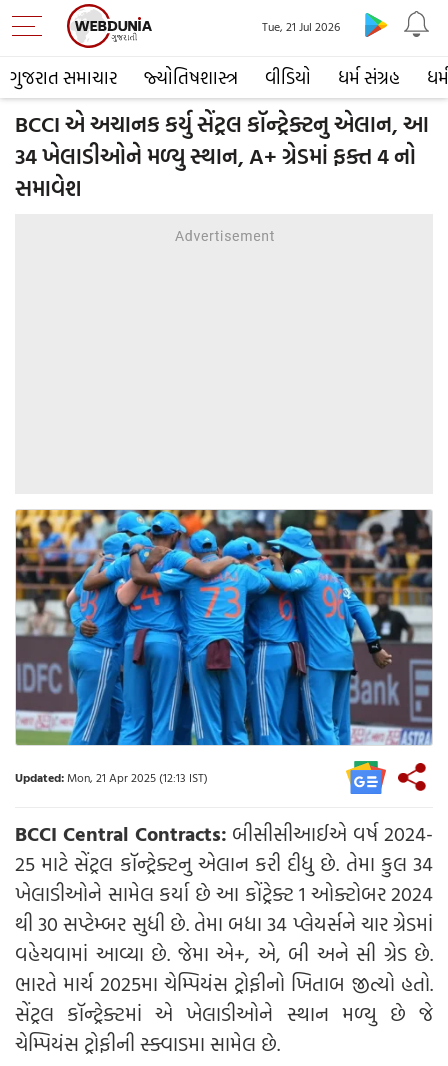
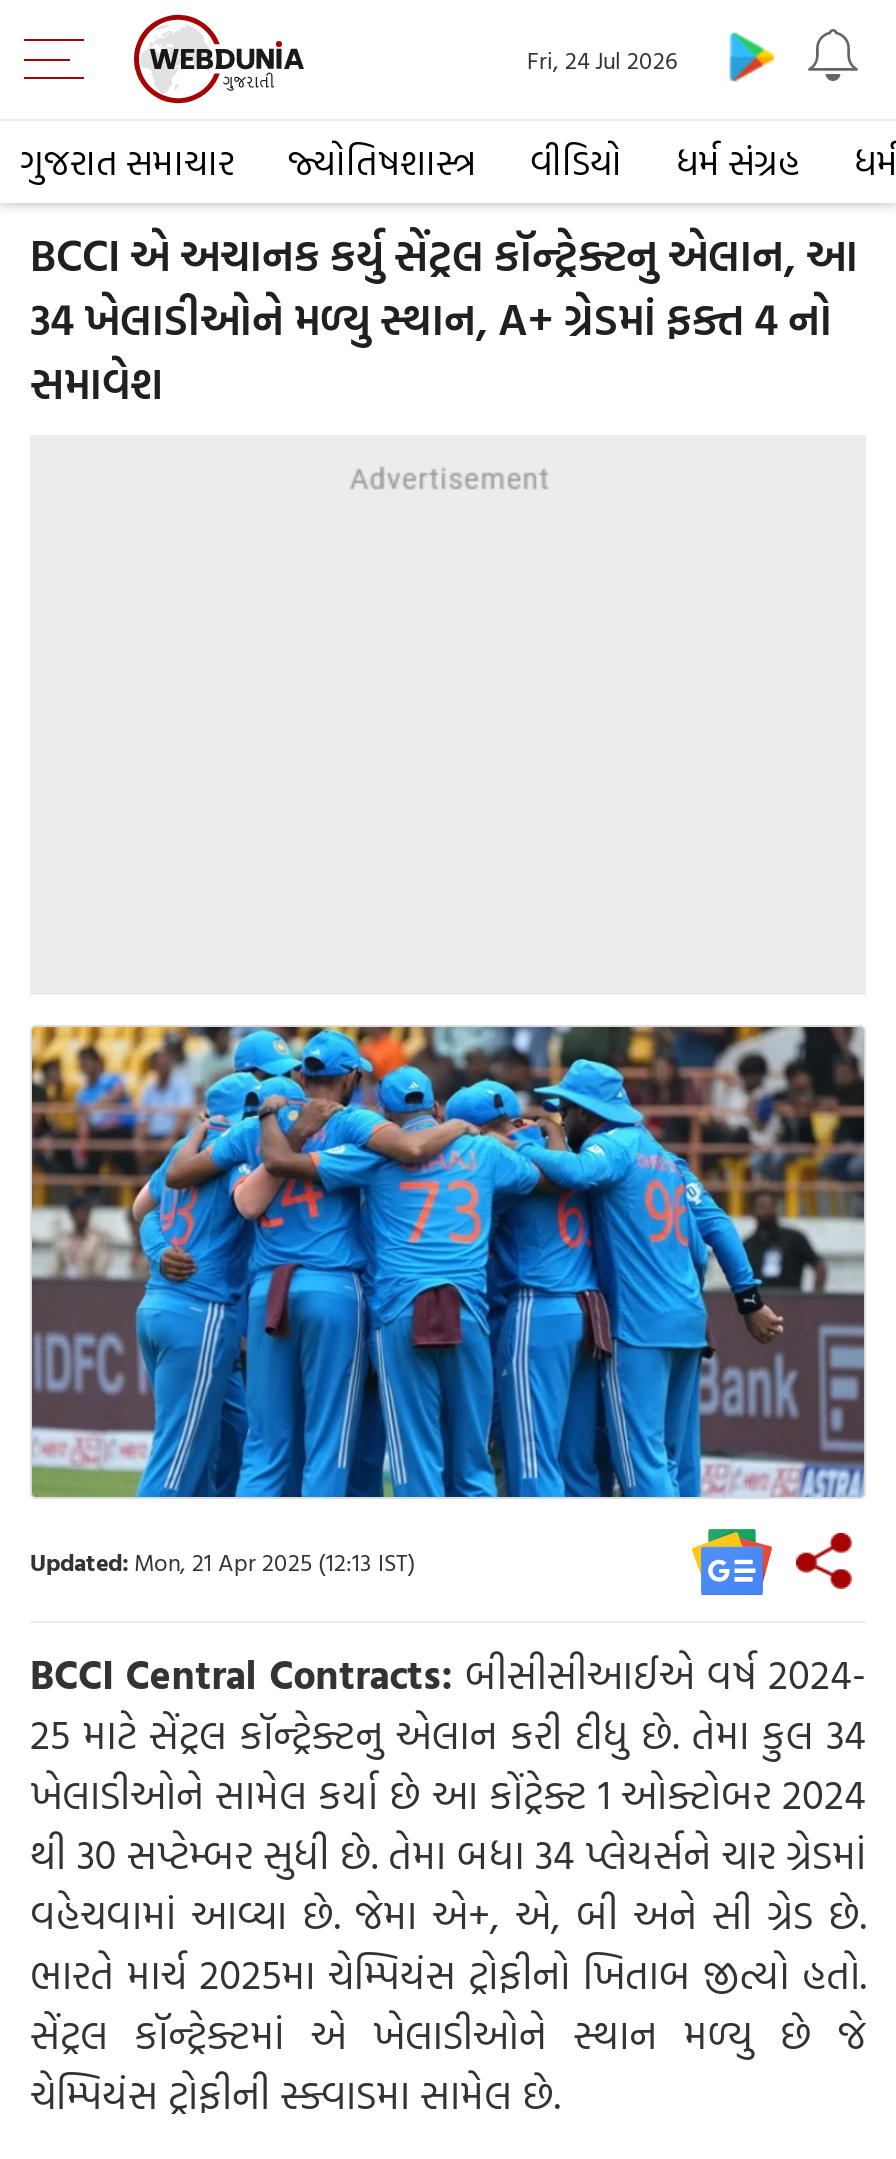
- Tue, 21 Jul 2026
+ Fri, 24 Jul 2026
